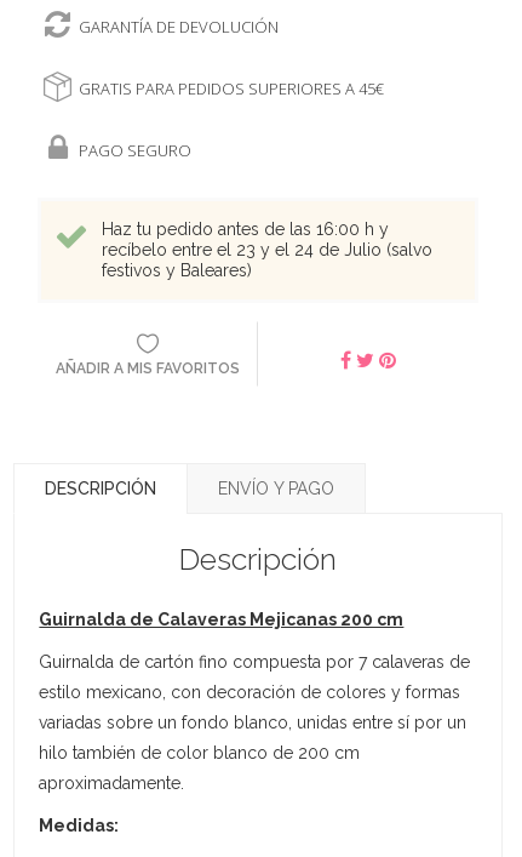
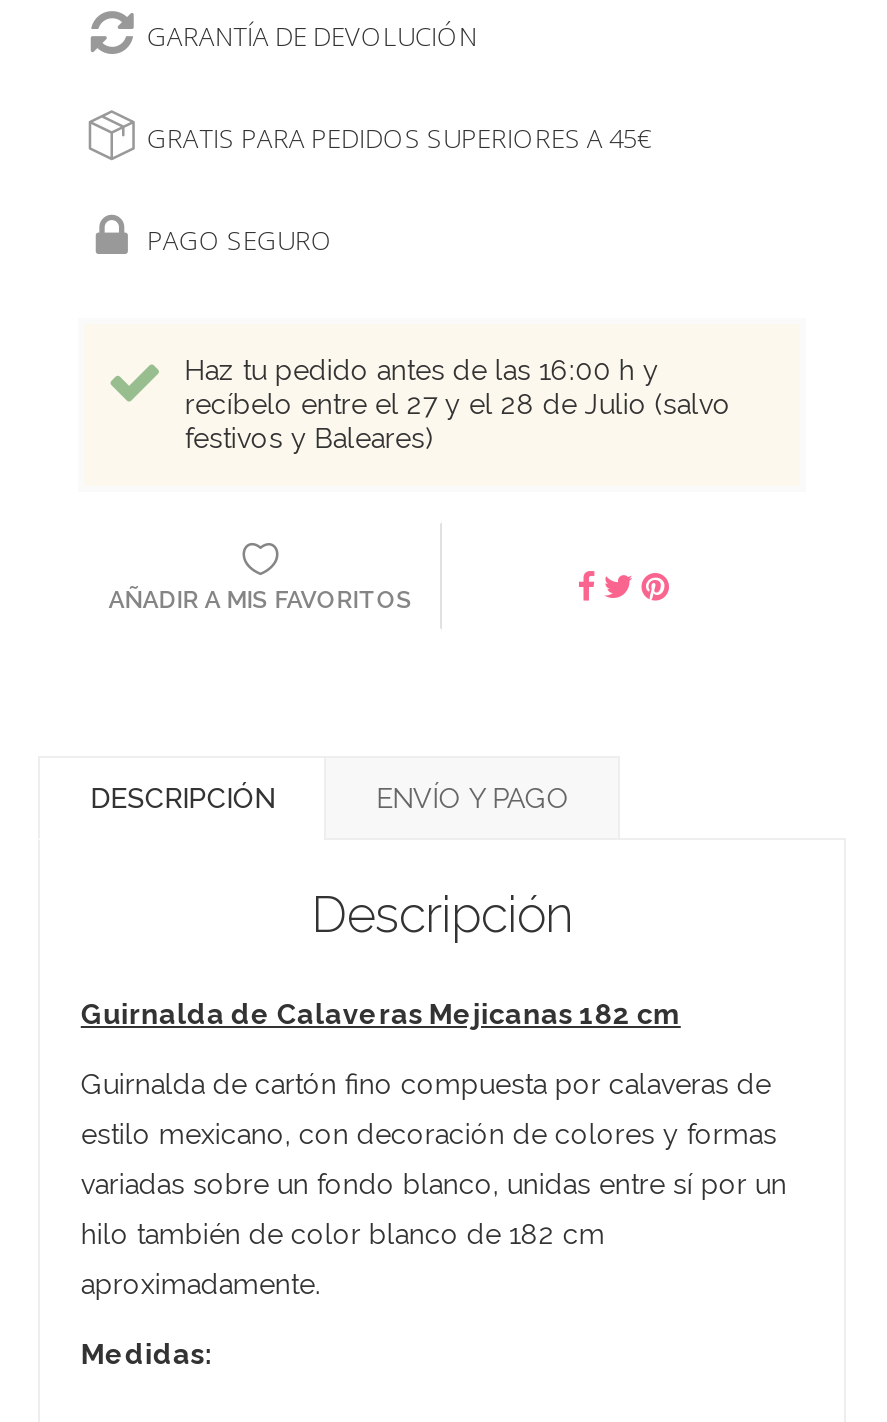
- recíbelo entre el 23 y el 24 de Julio (salvo
+ recíbelo entre el 27 y el 28 de Julio (salvo

- Guirnalda de Calaveras Mejicanas 200 cm
+ Guirnalda de Calaveras Mejicanas 182 cm

- Guirnalda de cartón fino compuesta por 7 calaveras de
+ Guirnalda de cartón fino compuesta por calaveras de

- hilo también de color blanco de 200 cm
+ hilo también de color blanco de 182 cm
